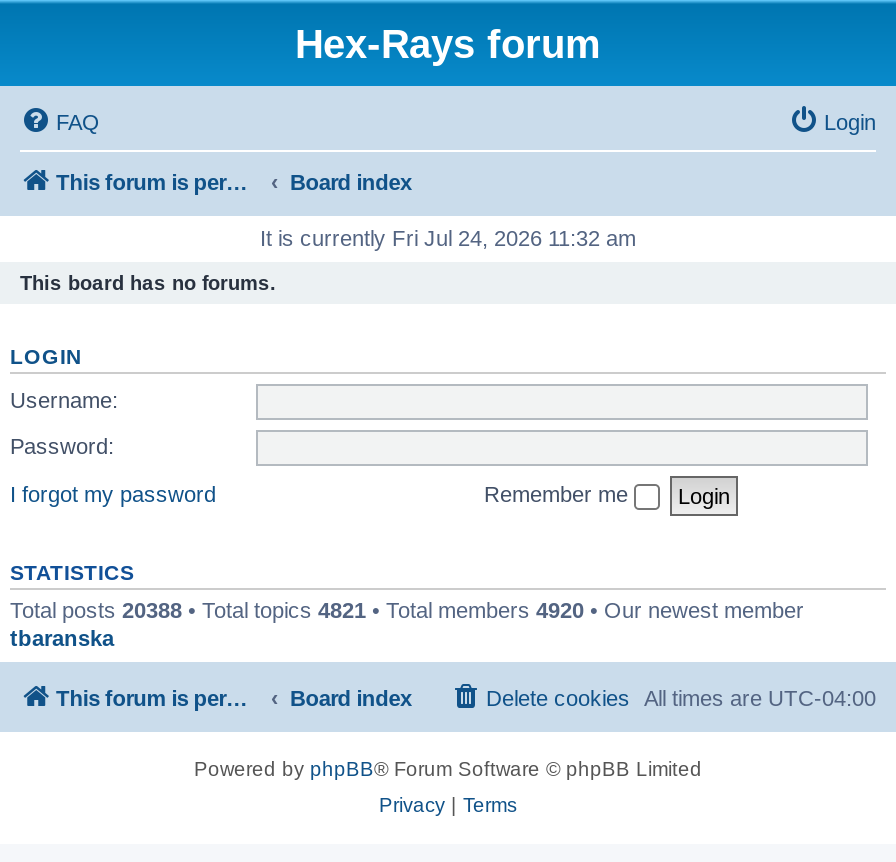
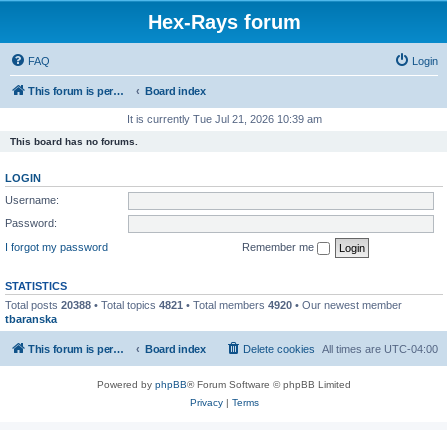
- It is currently Fri Jul 24, 2026 11:32 am
+ It is currently Tue Jul 21, 2026 10:39 am
